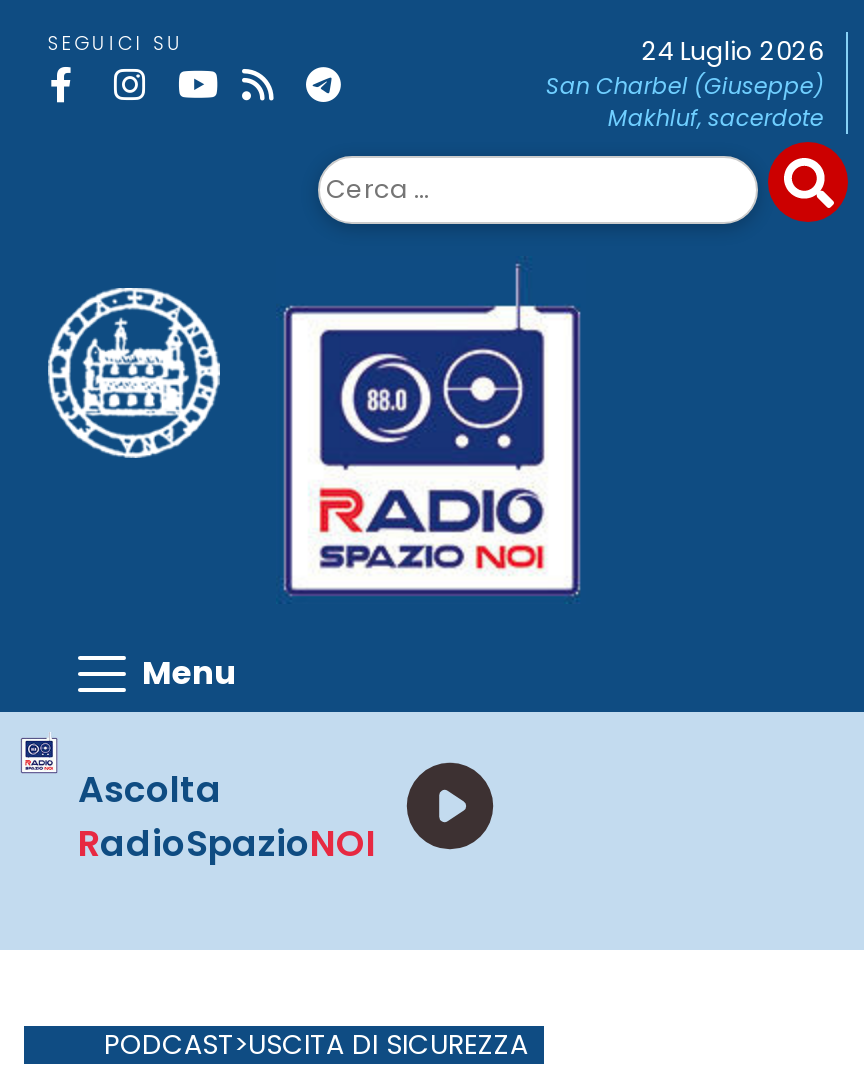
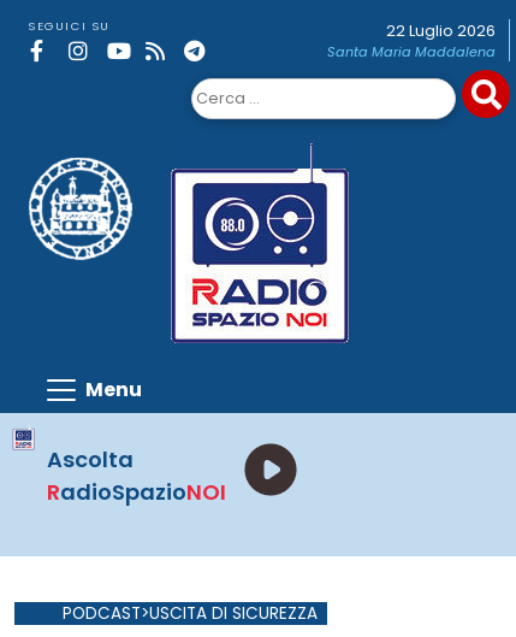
- 24 Luglio 2026
- San Charbel (Giuseppe)
- Makhluf, sacerdote
+ 22 Luglio 2026
+ Santa Maria Maddalena
